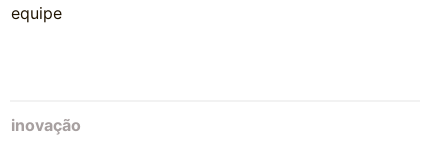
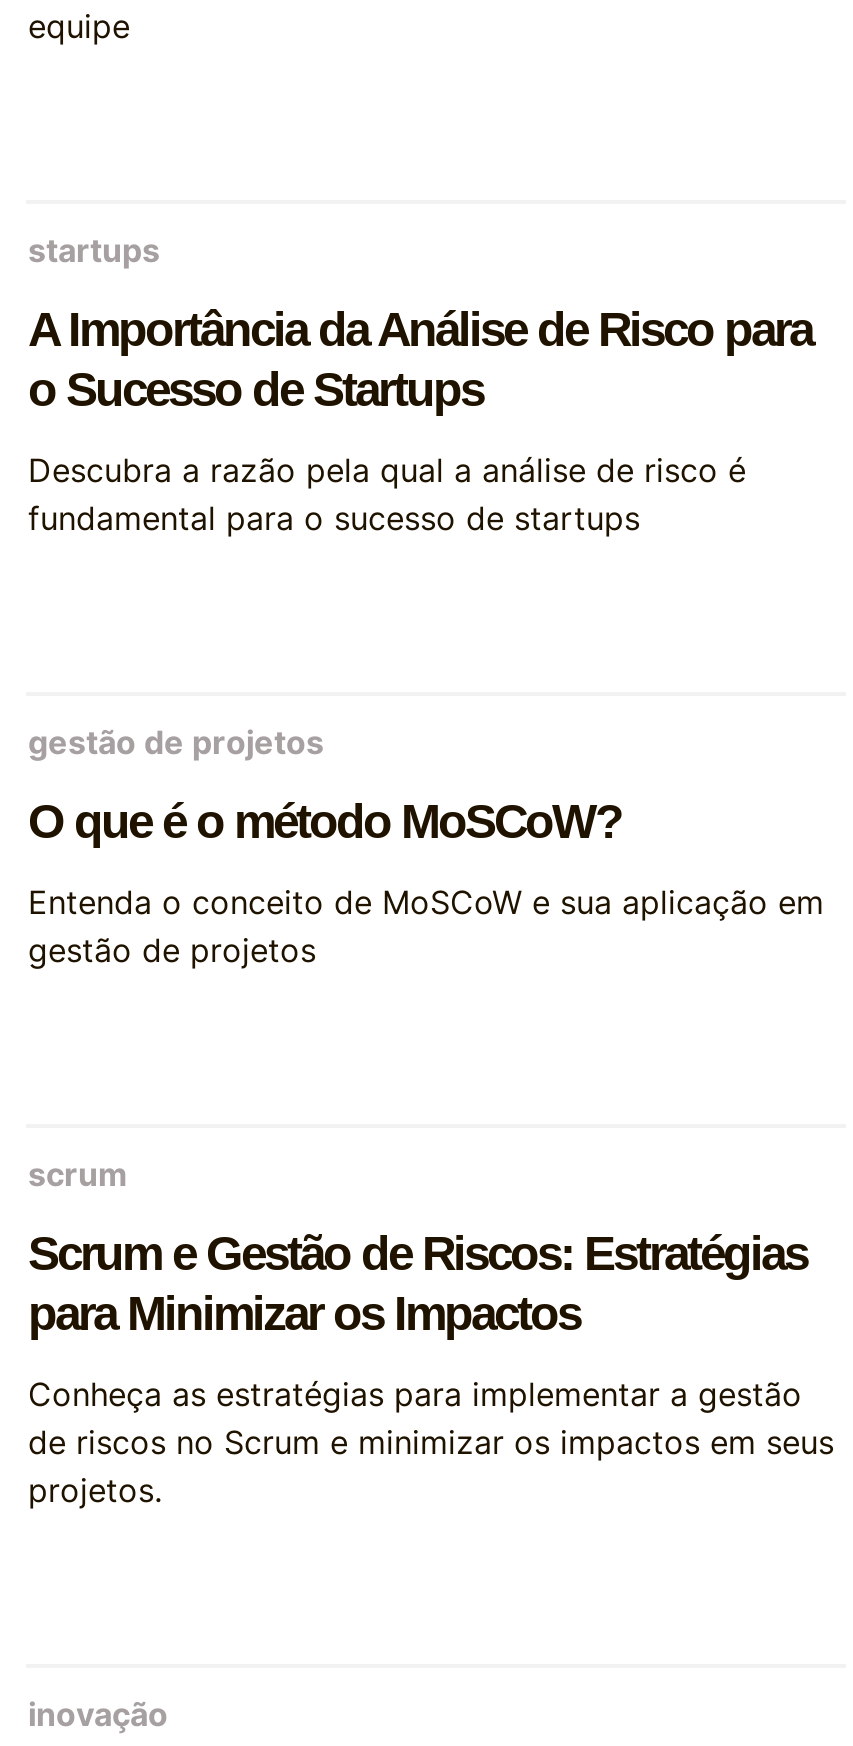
+ startups
+ A Importância da Análise de Risco para
+ o Sucesso de Startups
+ Descubra a razão pela qual a análise de risco é
+ fundamental para o sucesso de startups

+ gestão de projetos
+ O que é o método MoSCoW?
+ Entenda o conceito de MoSCoW e sua aplicação em
+ gestão de projetos

+ scrum
+ Scrum e Gestão de Riscos: Estratégias
+ para Minimizar os Impactos
+ Conheça as estratégias para implementar a gestão
+ de riscos no Scrum e minimizar os impactos em seus
+ projetos.
